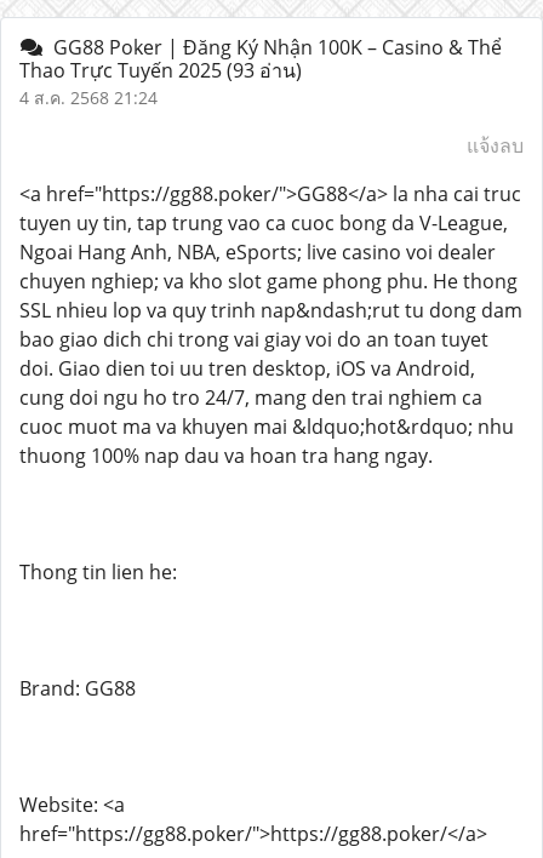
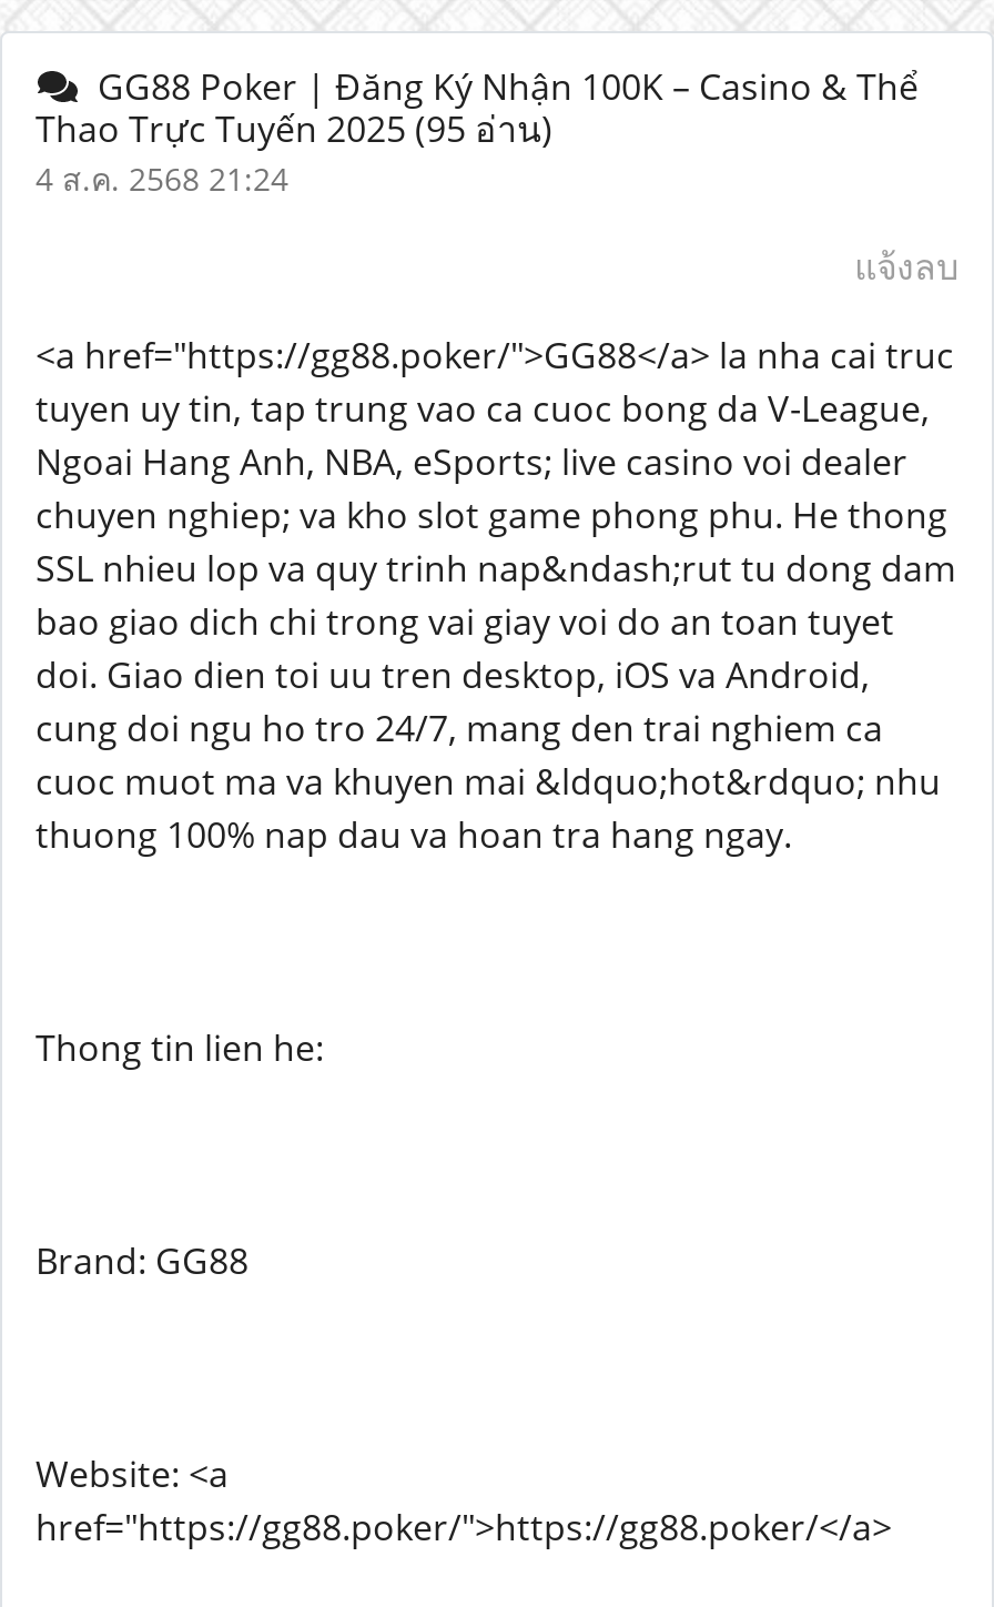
- Thao Trực Tuyến 2025(93 อ่าน)
+ Thao Trực Tuyến 2025(95 อ่าน)
